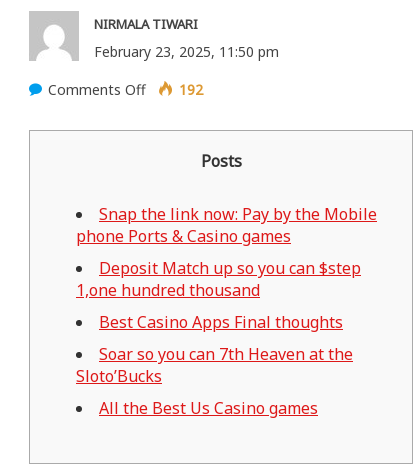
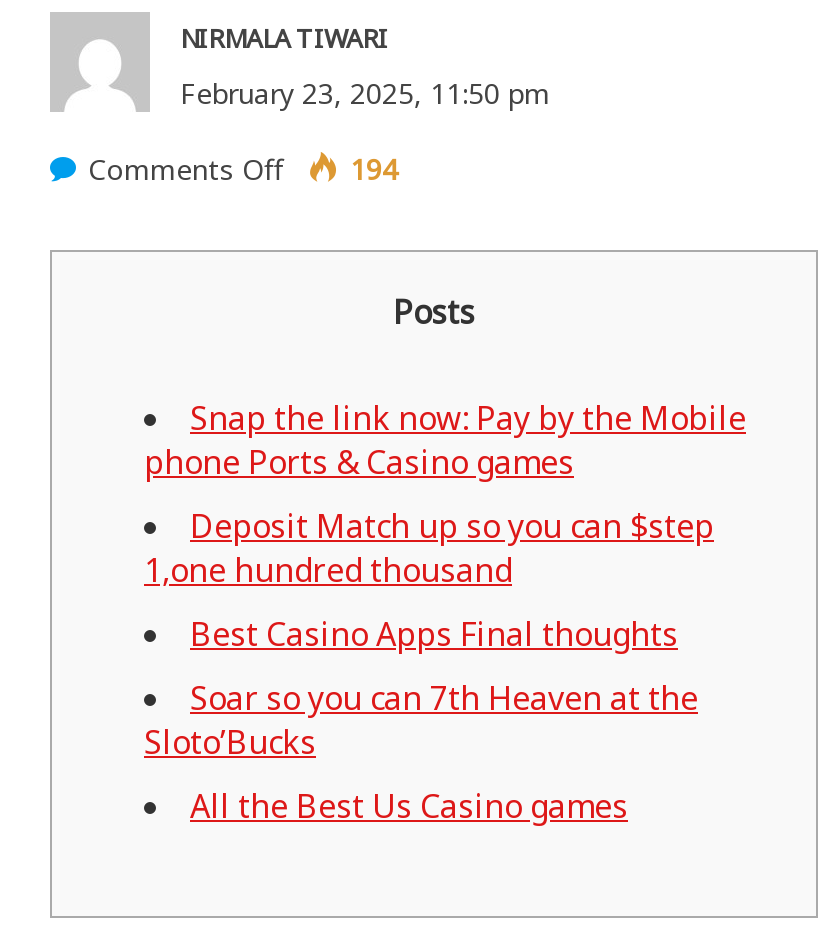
- Comments Off o 192
+ Comments Off o 194
